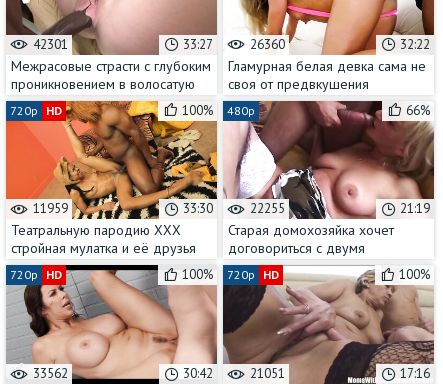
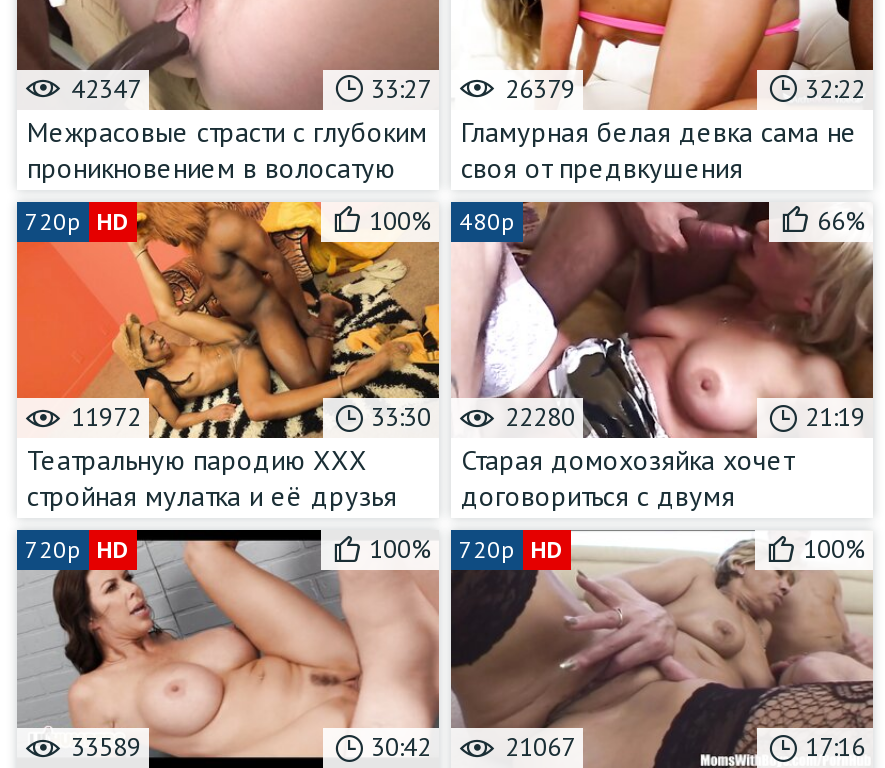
- 42301
+ 42347

- 33:27 26360
+ 33:27 26379

- 11959
+ 11972

- 33:30 22255
+ 33:30 22280

- 33562
+ 33589

- 30:42 21051
+ 30:42 21067
